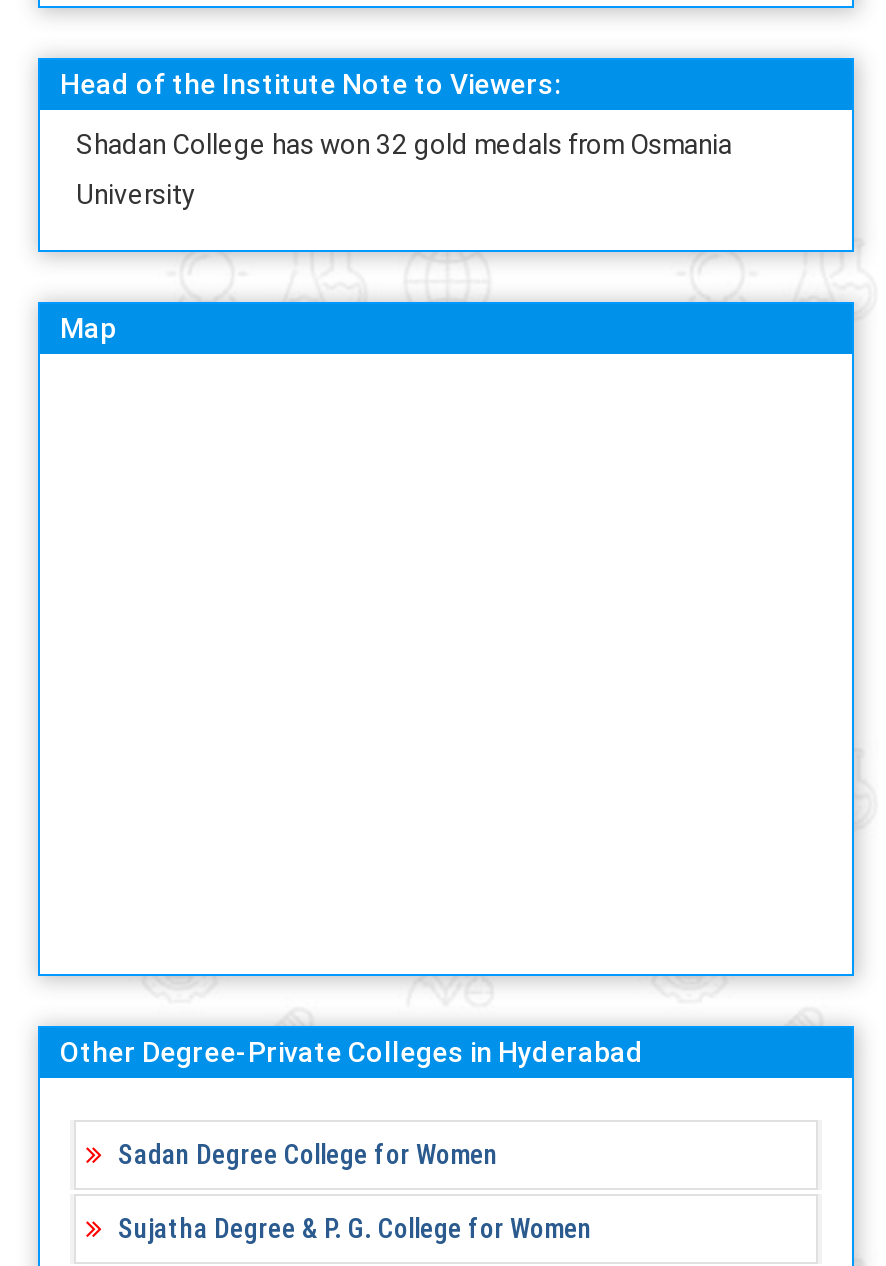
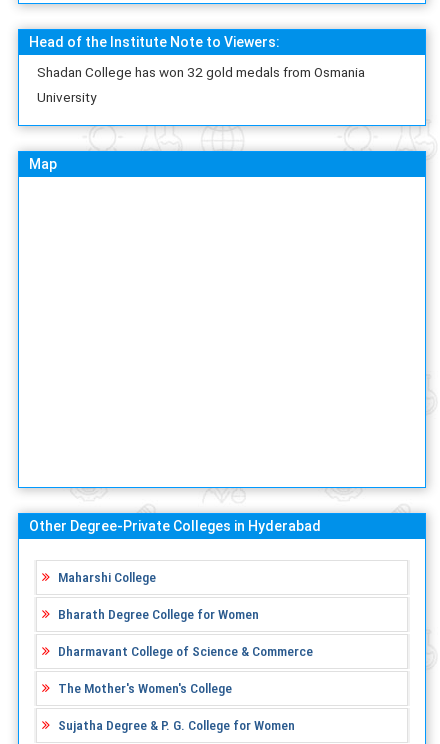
- Sadan Degree College for Women
+ Maharshi College
+ Bharath Degree College for Women
+ Dharmavant College of Science & Commerce
+ The Mother's Women's College
